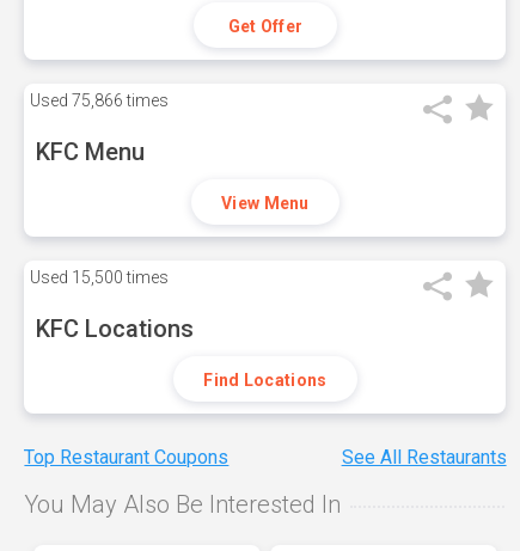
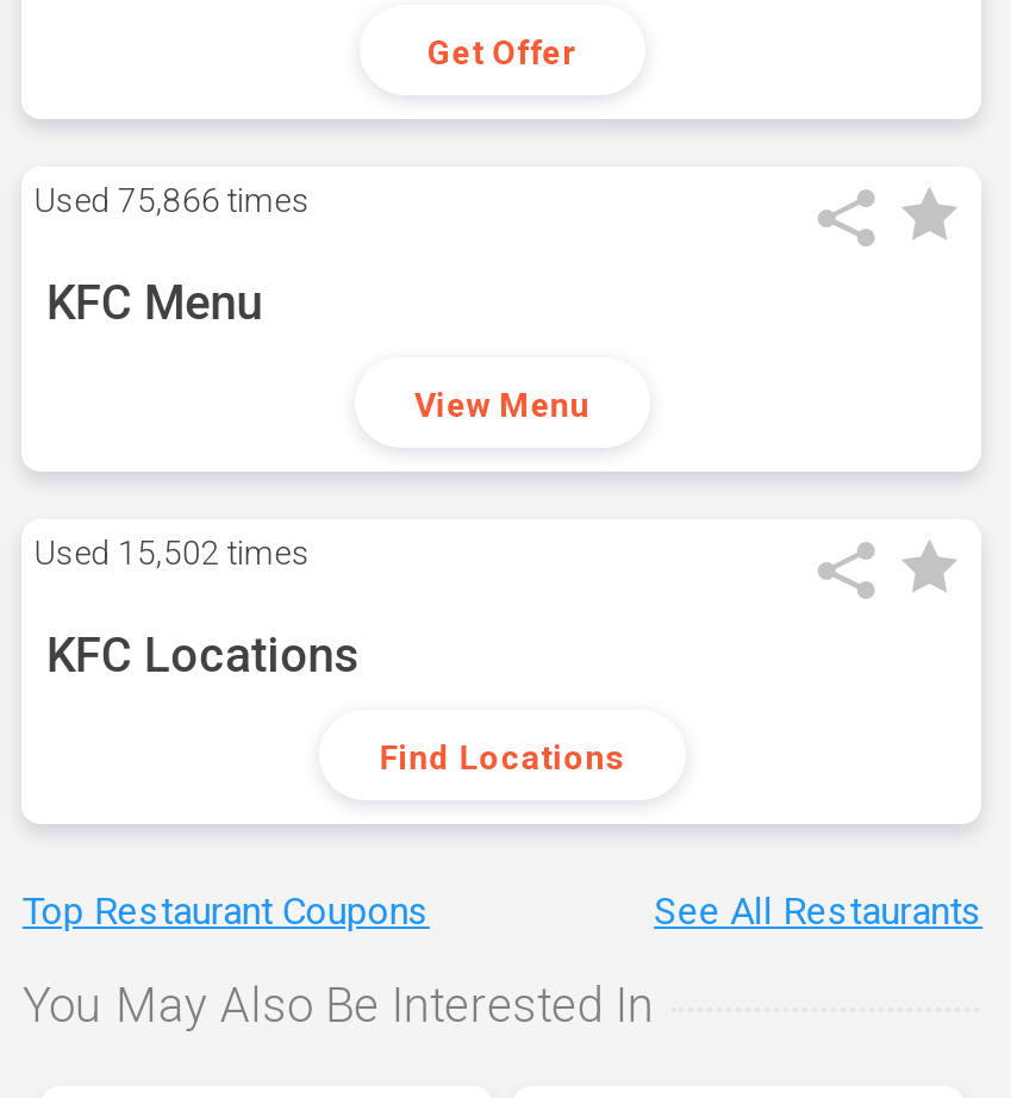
- Used 15,500 times
+ Used 15,502 times
